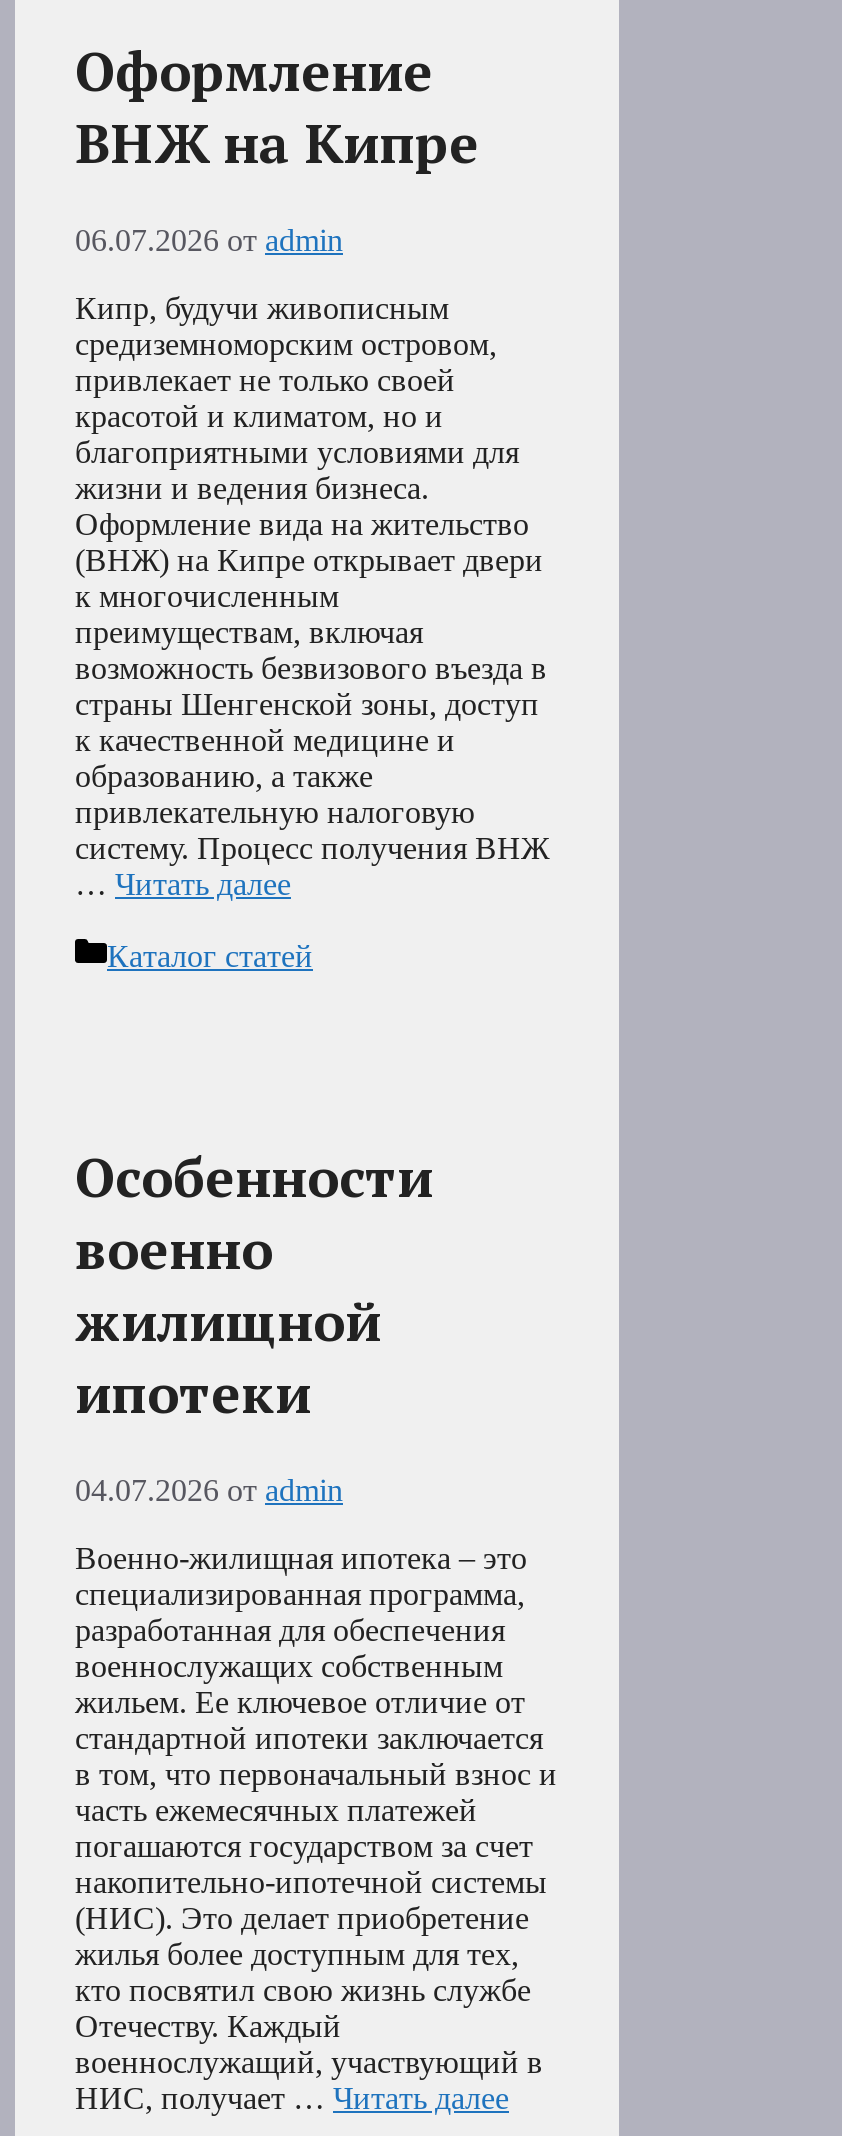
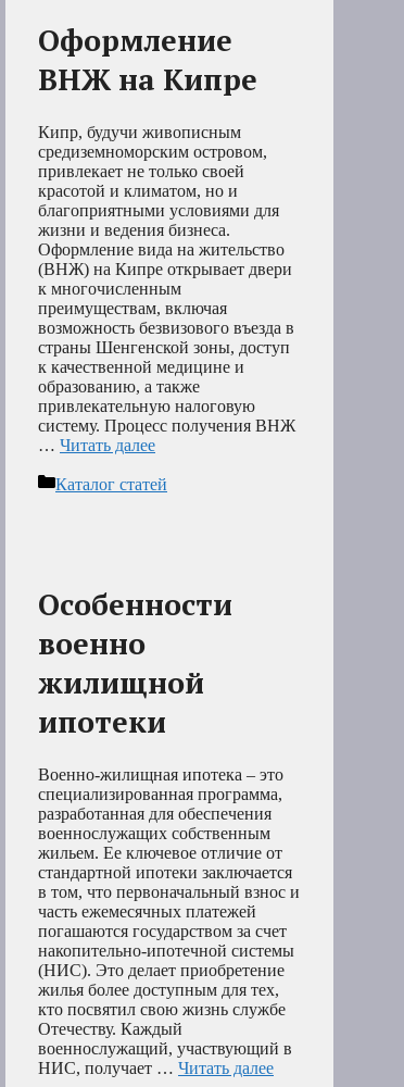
- 06.07.2026 от admin

- 04.07.2026 от admin
